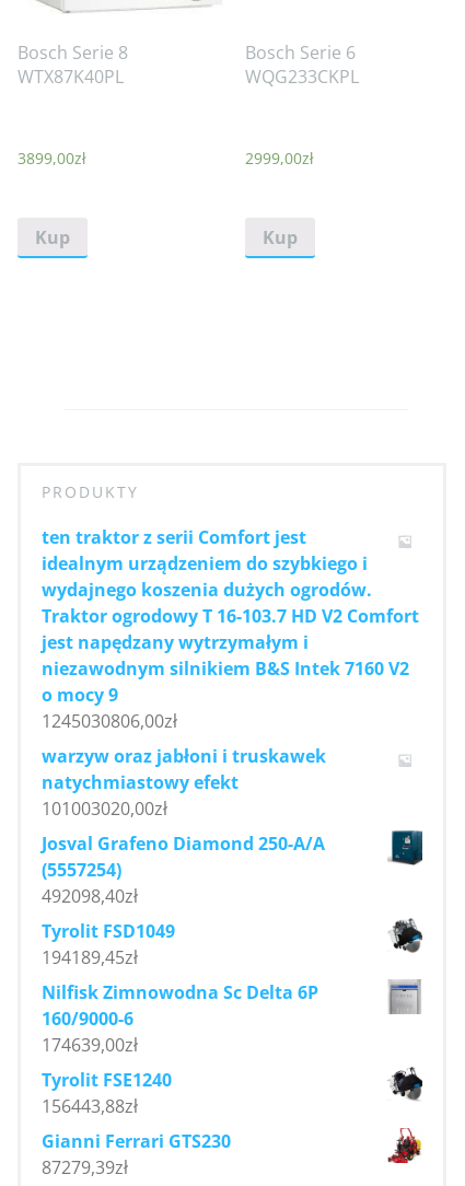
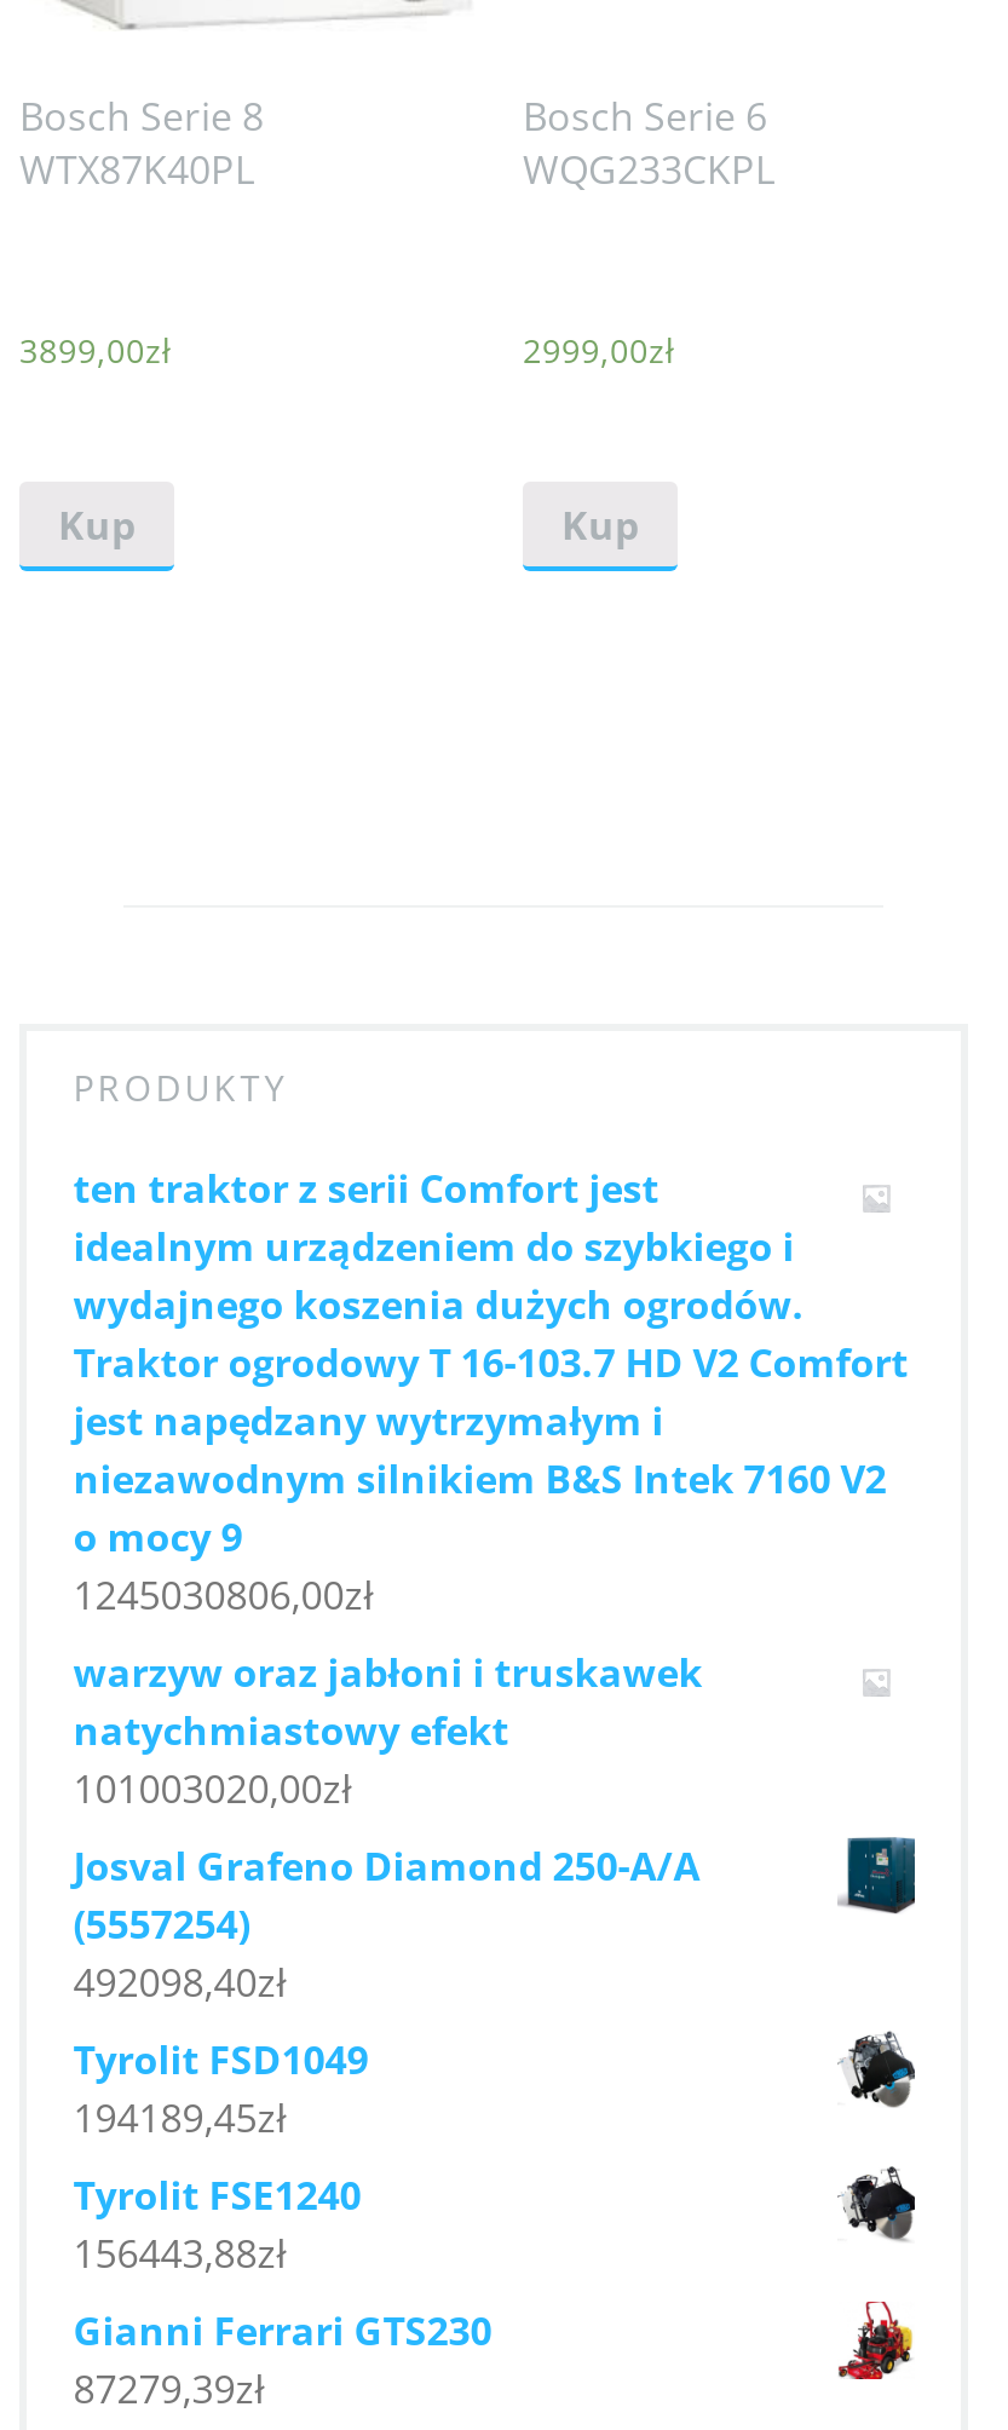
- Nilfisk Zimnowodna Sc Delta 6P
- 160/9000-6
- 174639,00zł

- [image]
